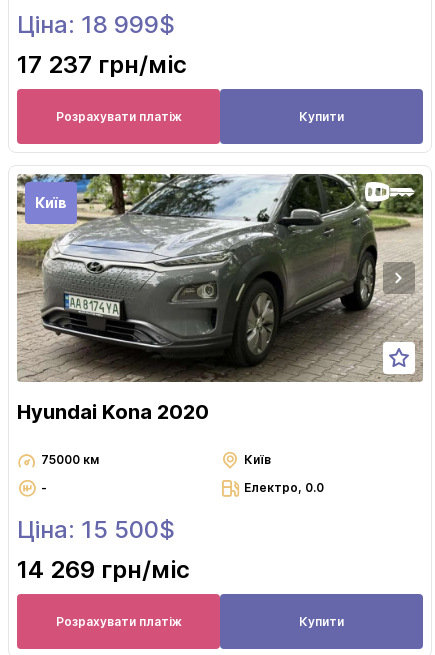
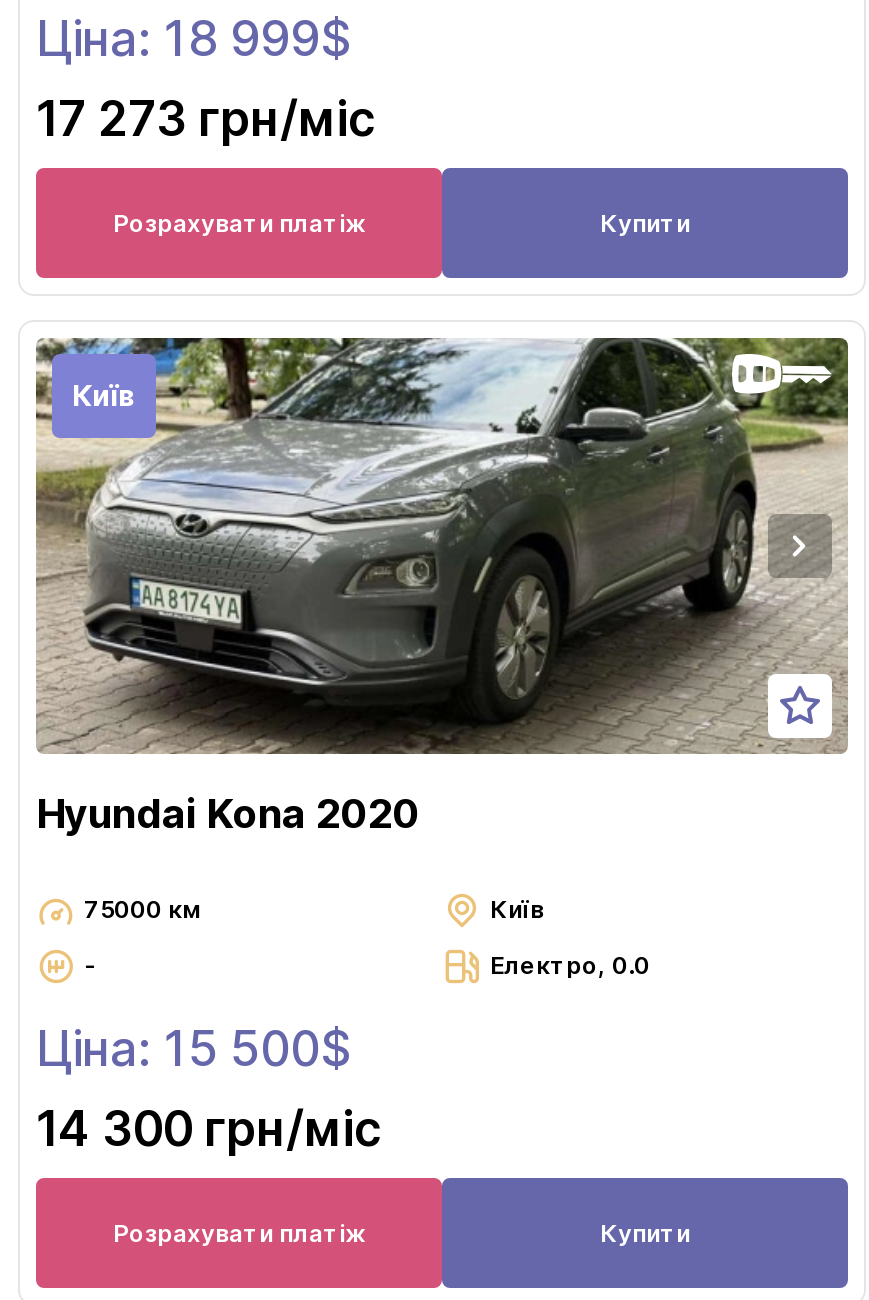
- 17 237 грн/міс
+ 17 273 грн/міс

- 14 269 грн/міс
+ 14 300 грн/міс
